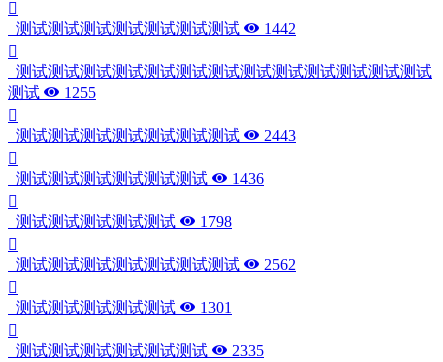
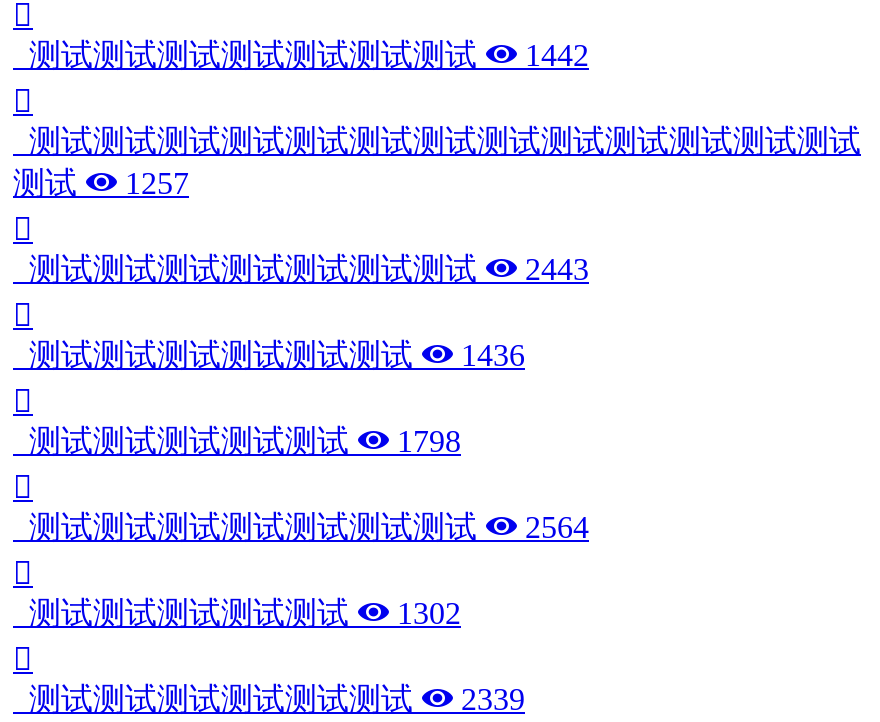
- 测试 1255
+ 测试 1257

- 测试测试测试测试测试测试测试 2562
+ 测试测试测试测试测试测试测试 2564

- 测试测试测试测试测试 1301
+ 测试测试测试测试测试 1302

- 测试测试测试测试测试测试 2335
+ 测试测试测试测试测试测试 2339
